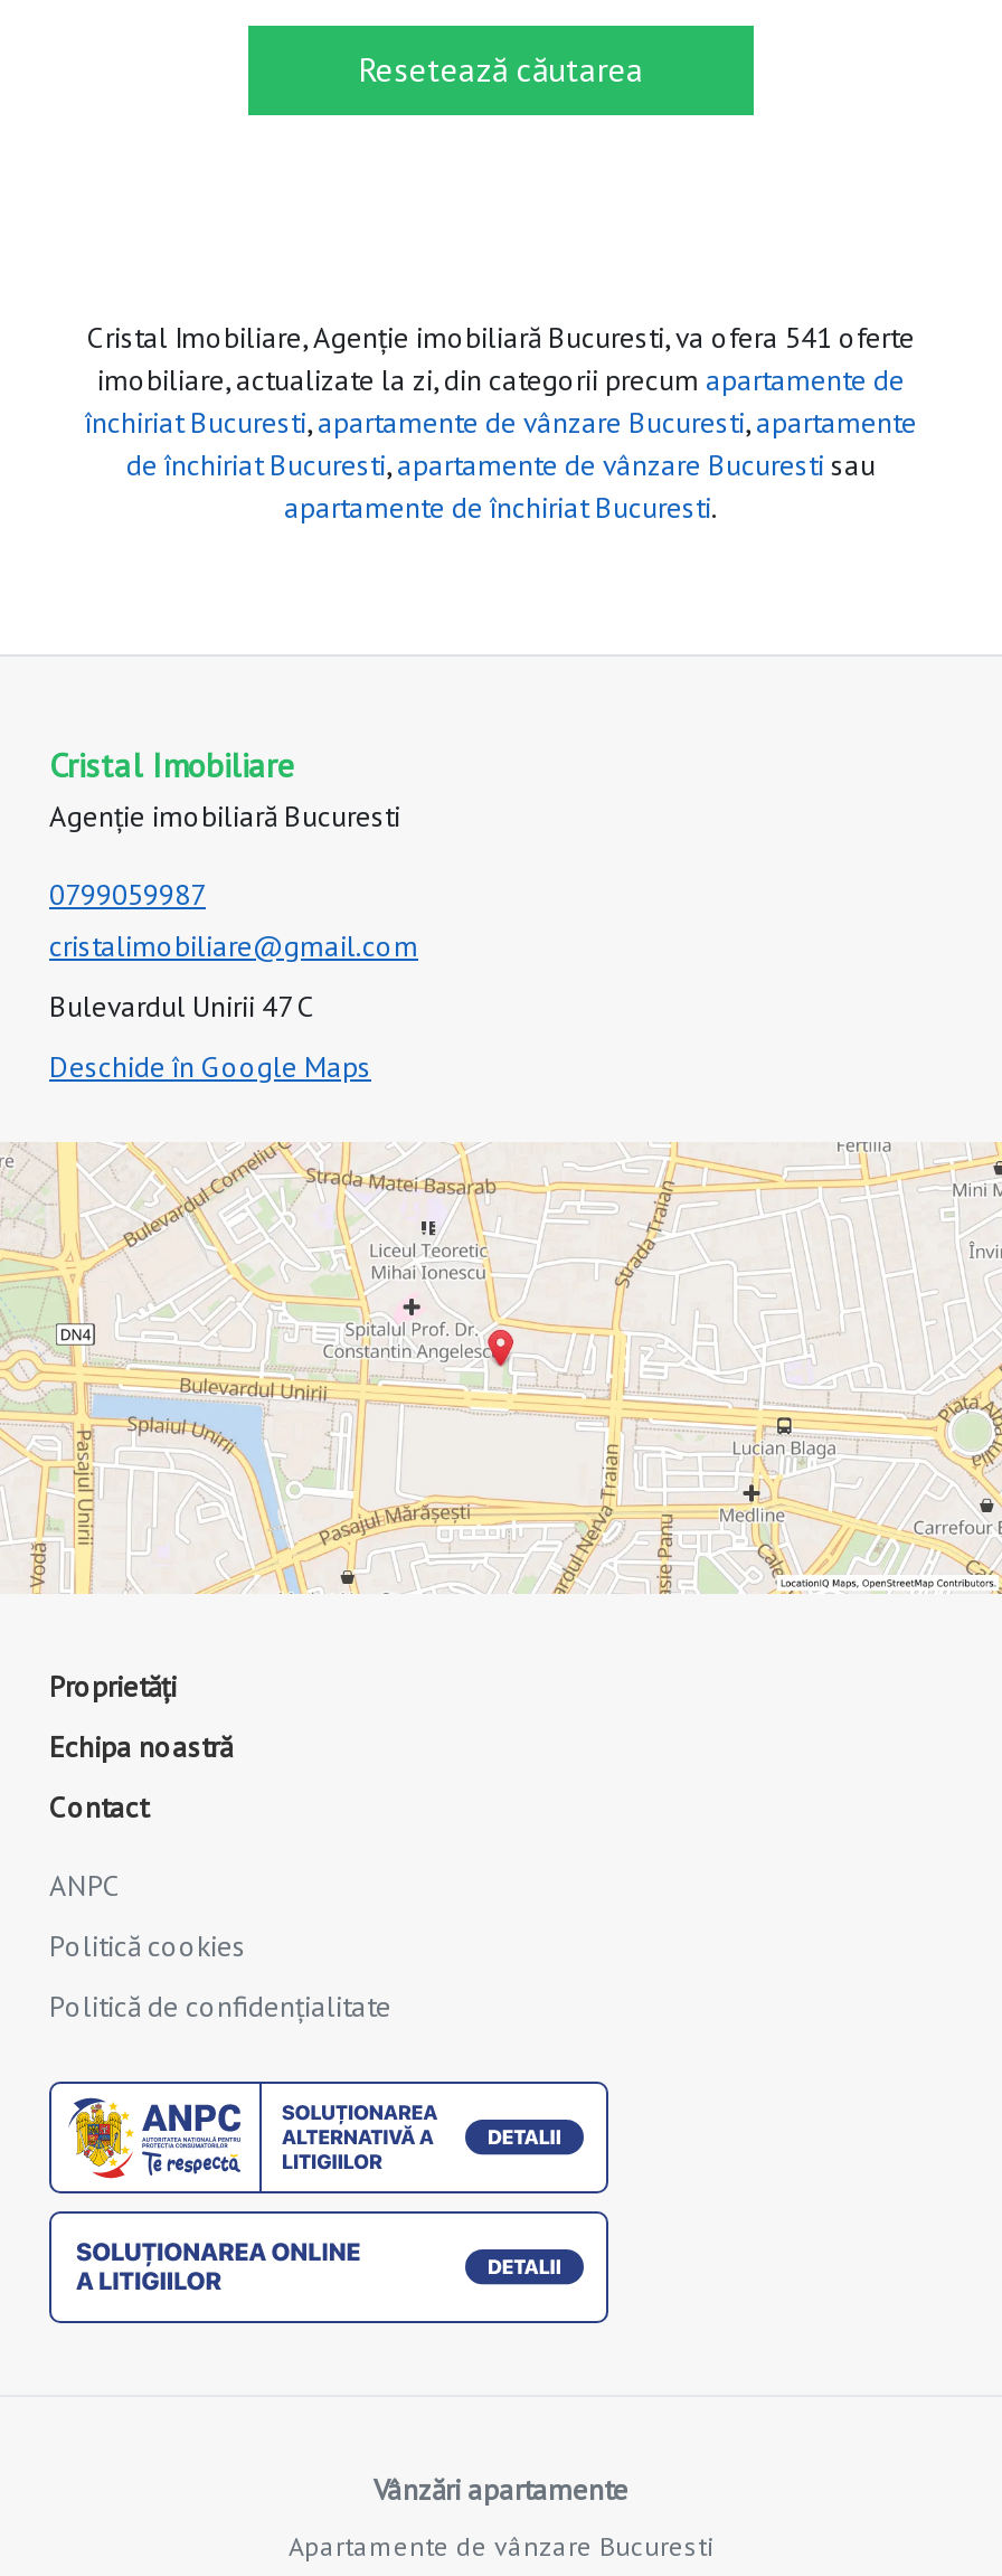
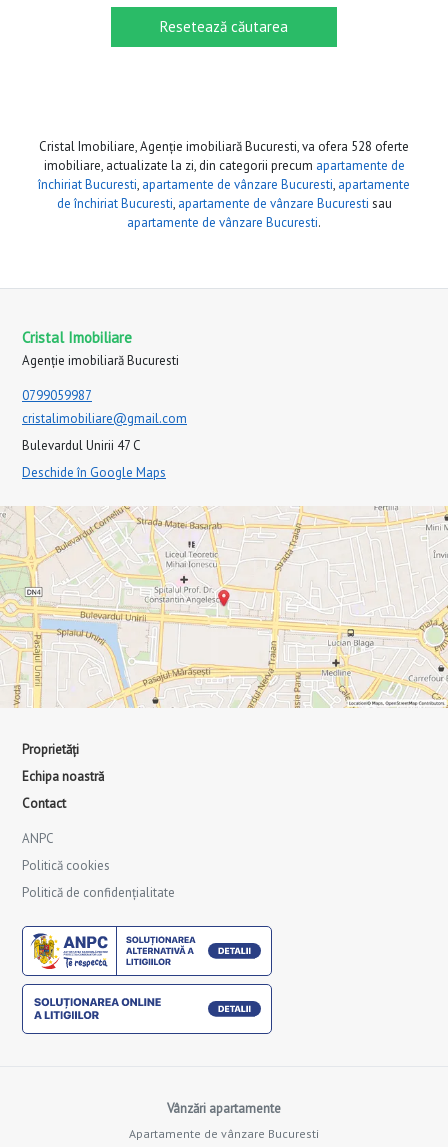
- Cristal Imobiliare, Agenție imobiliară Bucuresti, va ofera 541 oferte
+ Cristal Imobiliare, Agenție imobiliară Bucuresti, va ofera 528 oferte

- apartamente de închiriat Bucuresti.
+ apartamente de vânzare Bucuresti.
